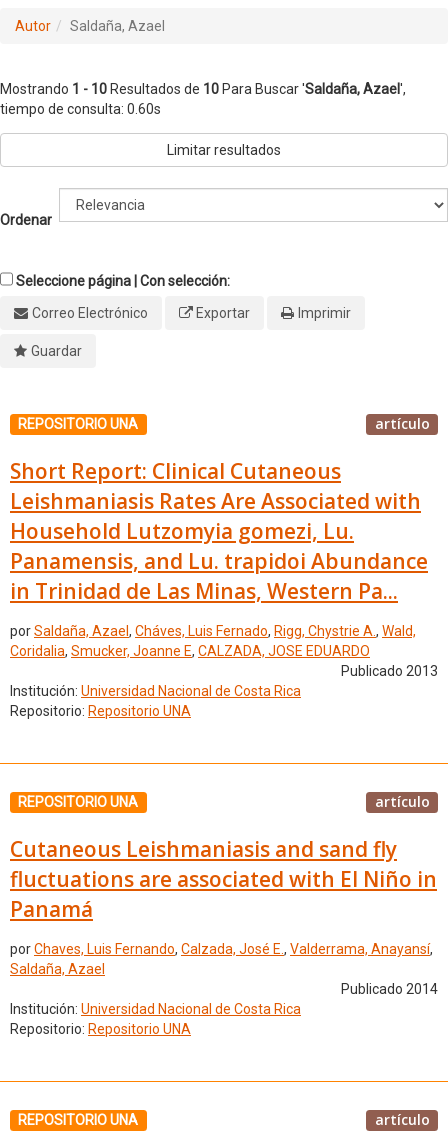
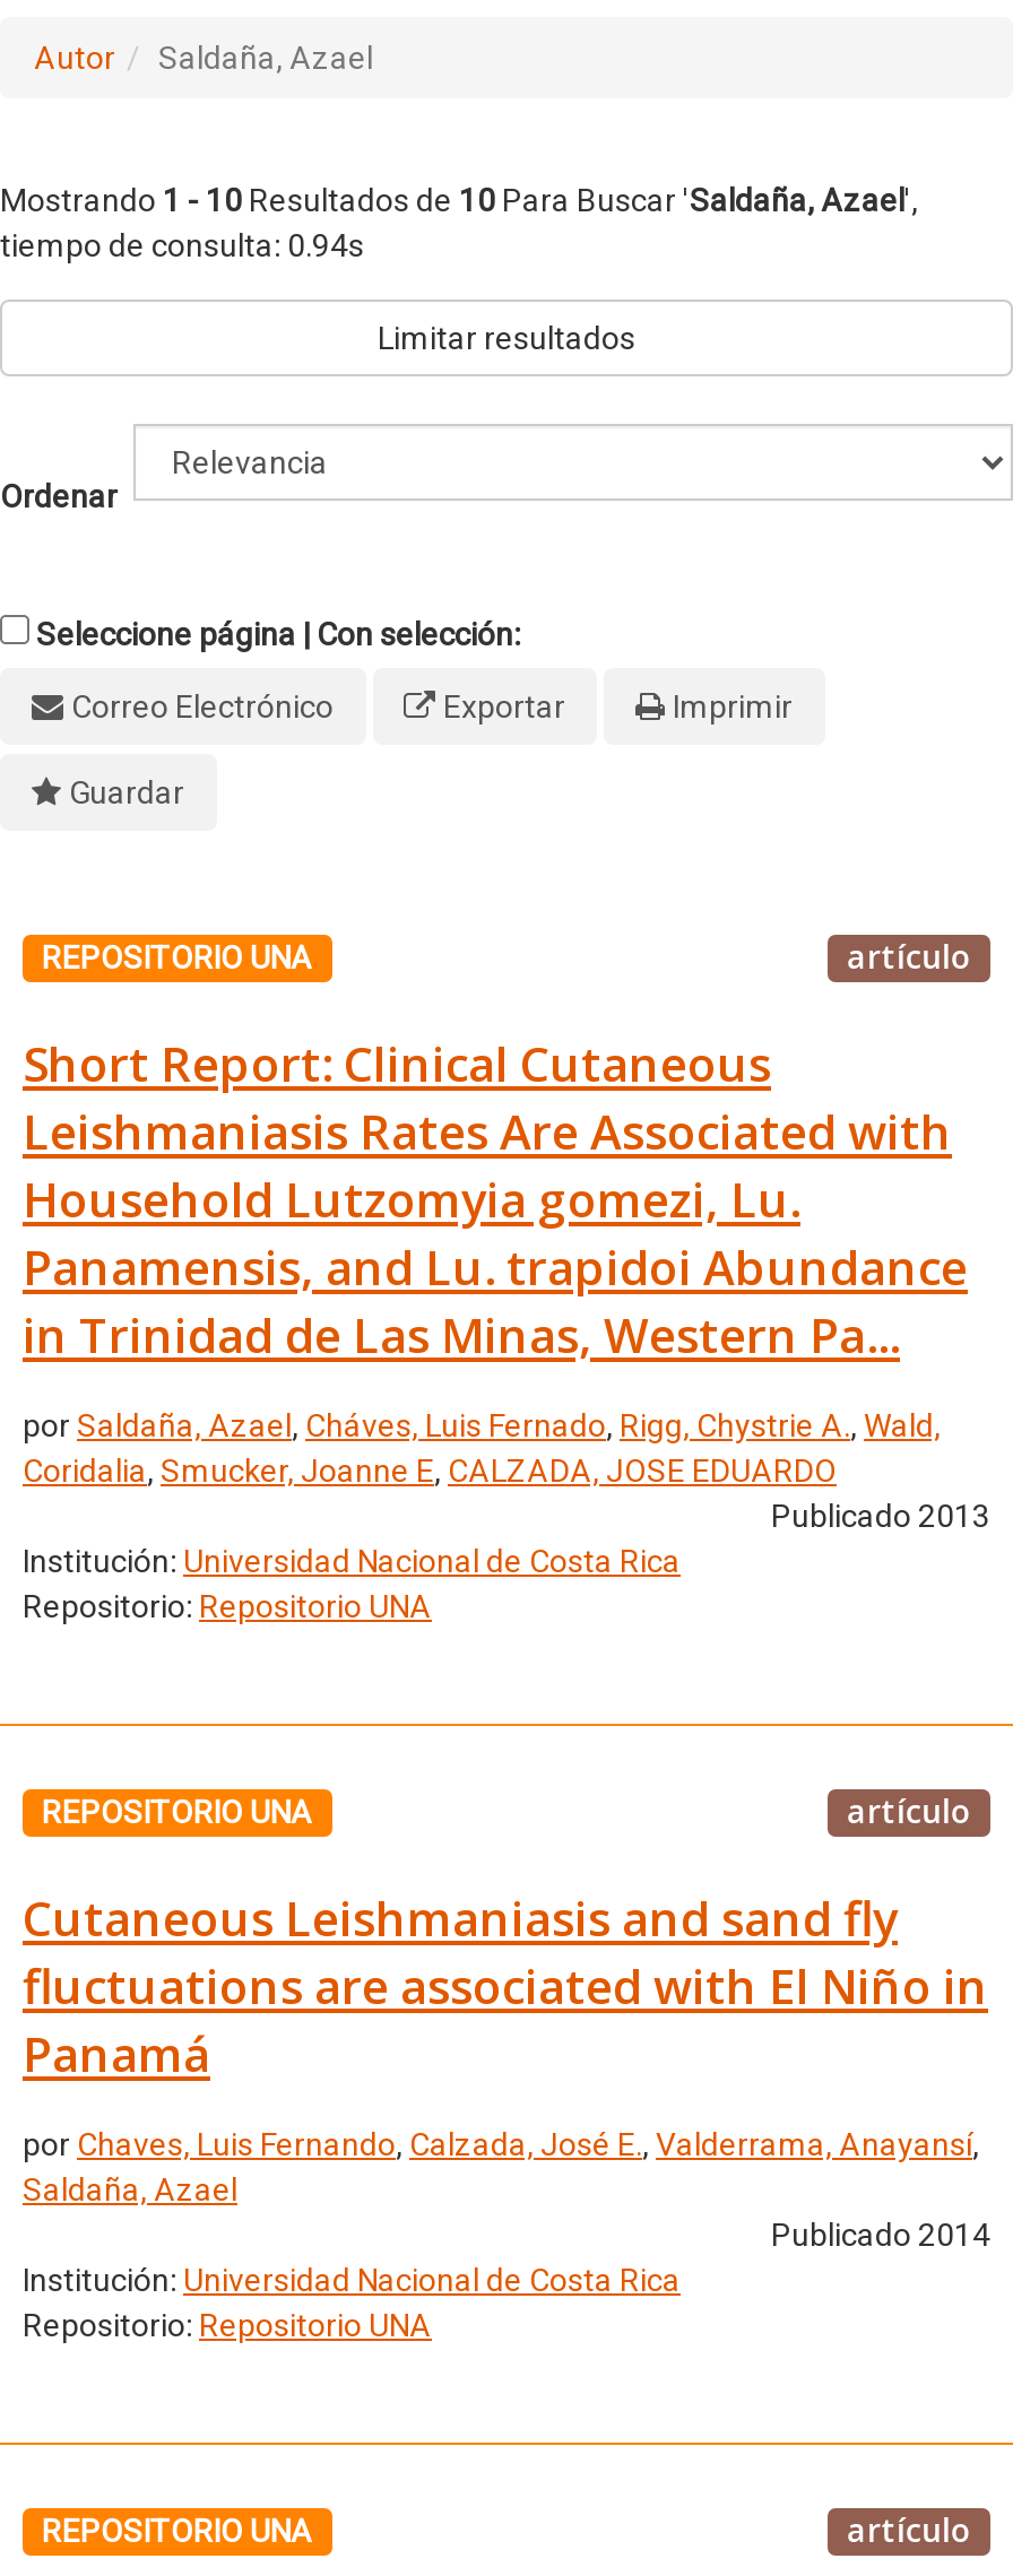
- tiempo de consulta: 0.60s
+ tiempo de consulta: 0.94s
